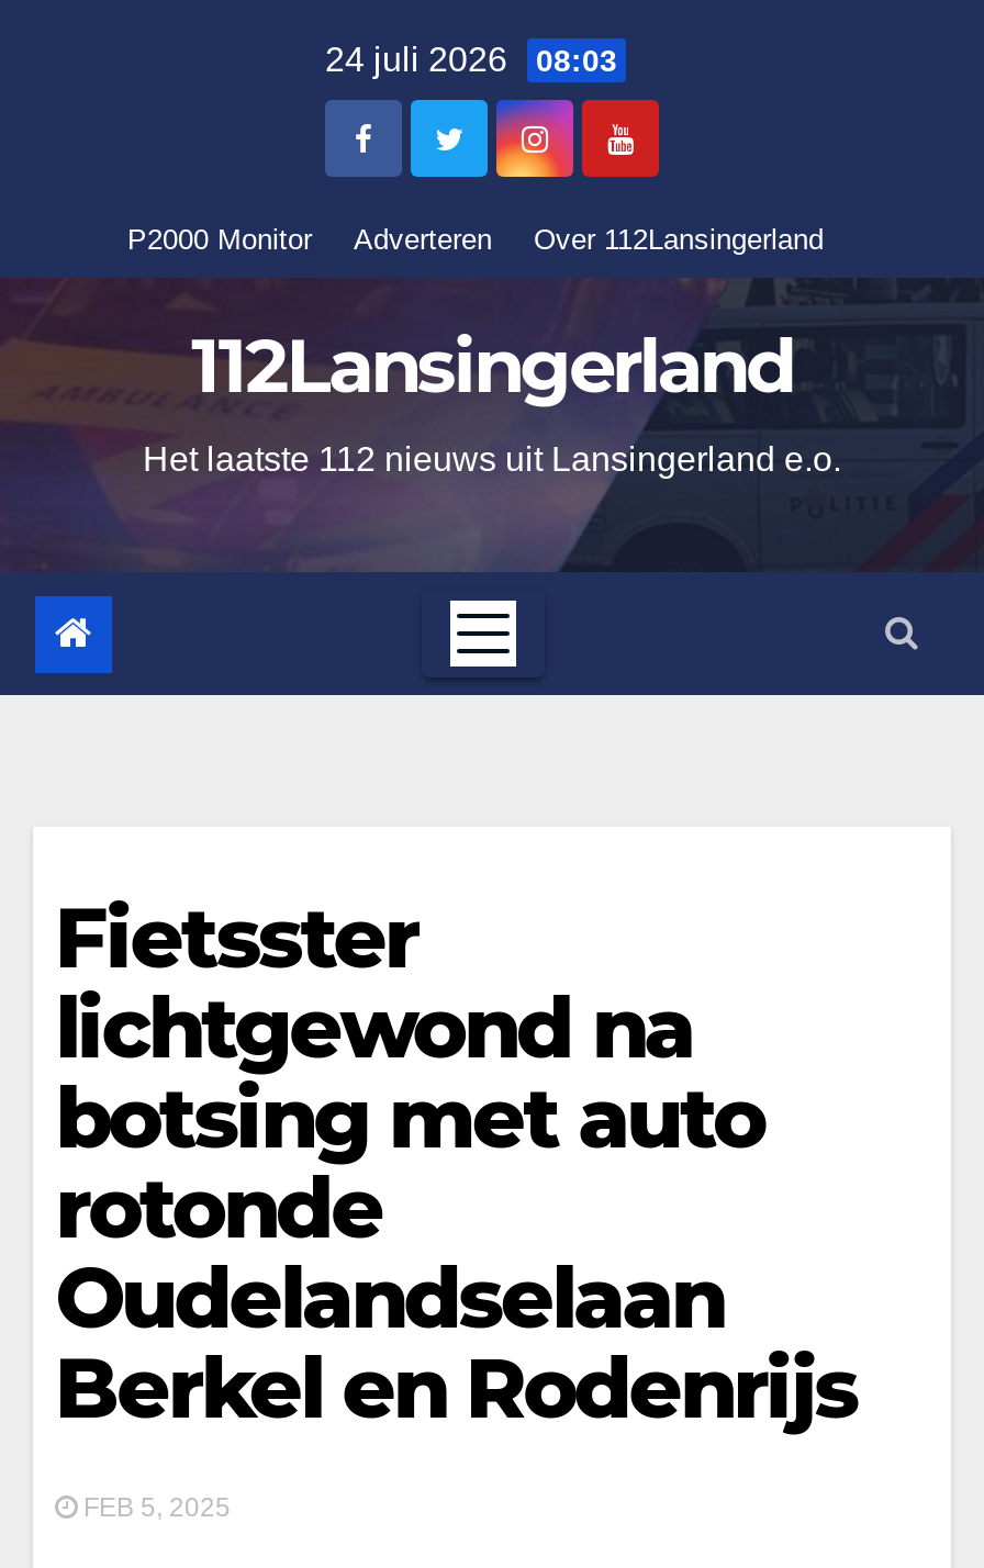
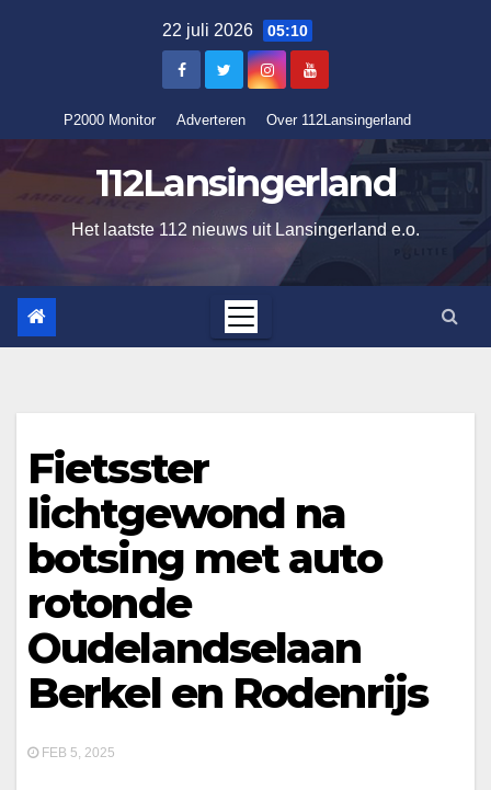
- 24 juli 2026 08:03
+ 22 juli 2026 05:10
